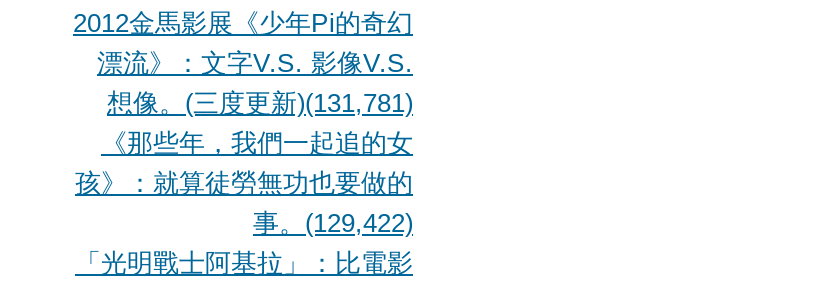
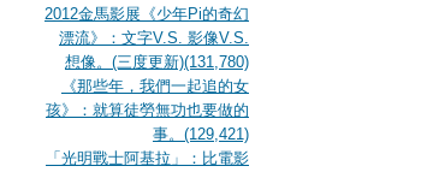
- 想像。(三度更新)(131,781)
+ 想像。(三度更新)(131,780)

- 事。(129,422)
+ 事。(129,421)
